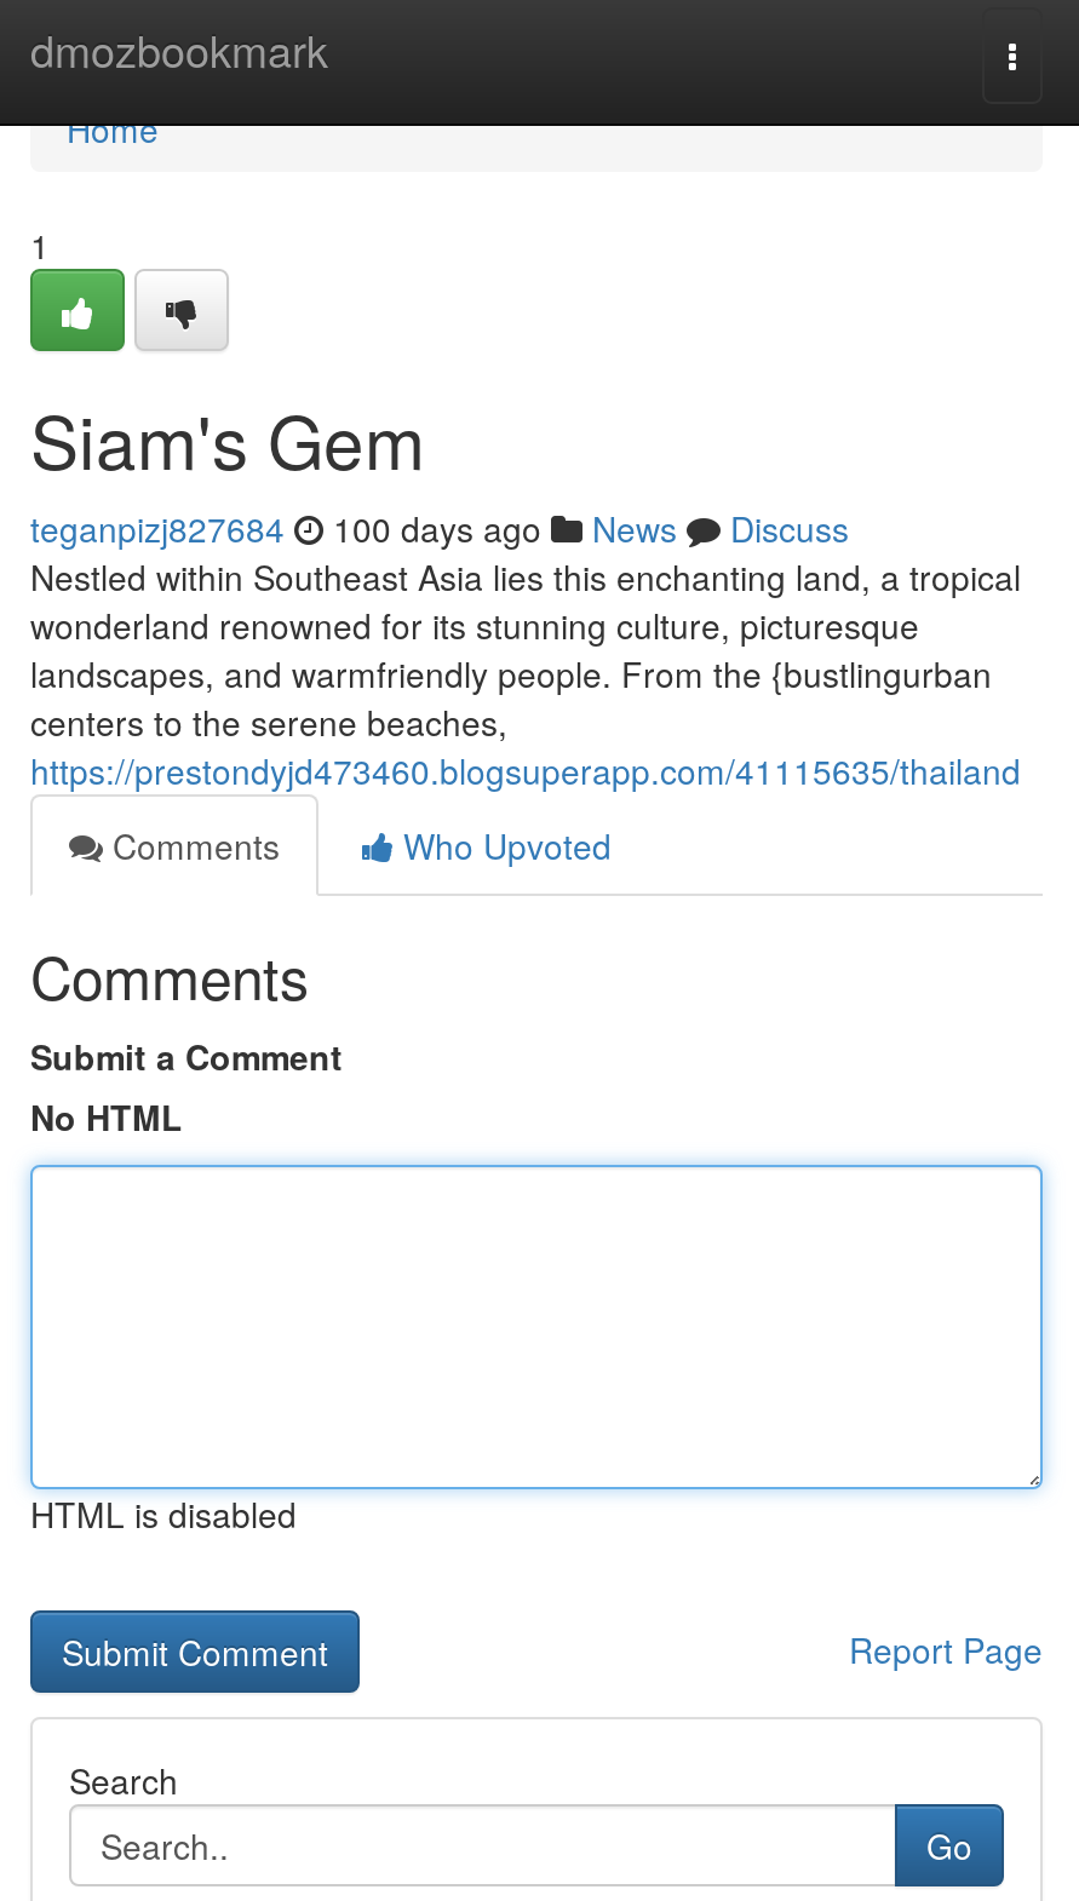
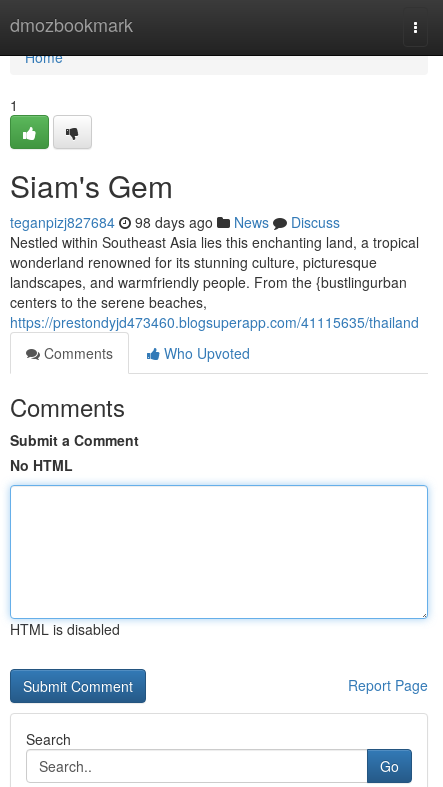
- teganpizj827684 100 days ago News Discuss
+ teganpizj827684 98 days ago News Discuss
